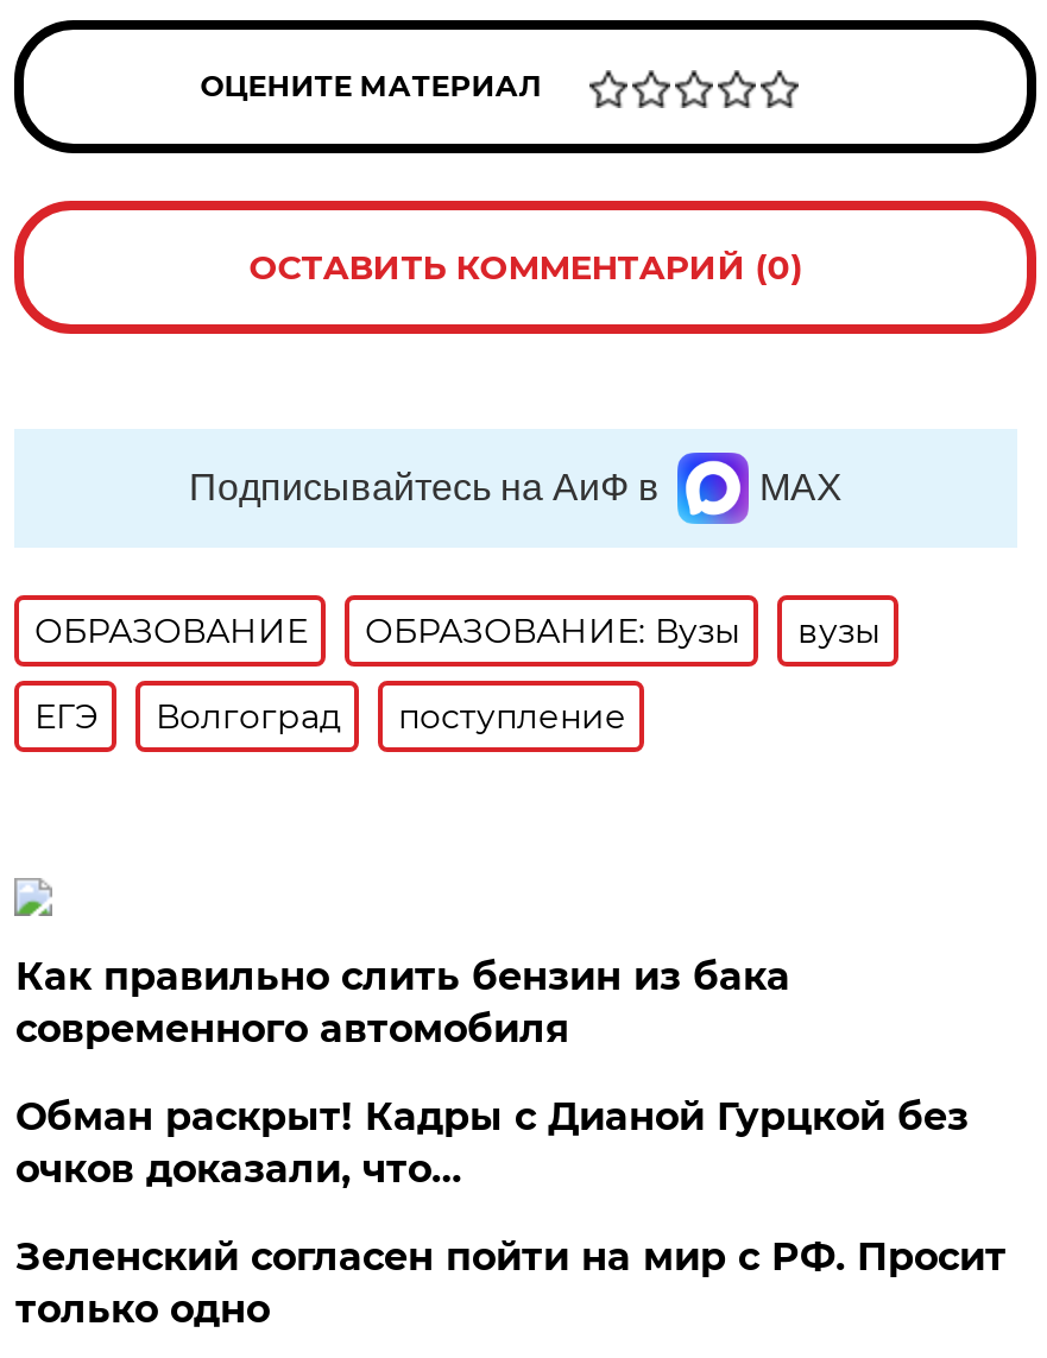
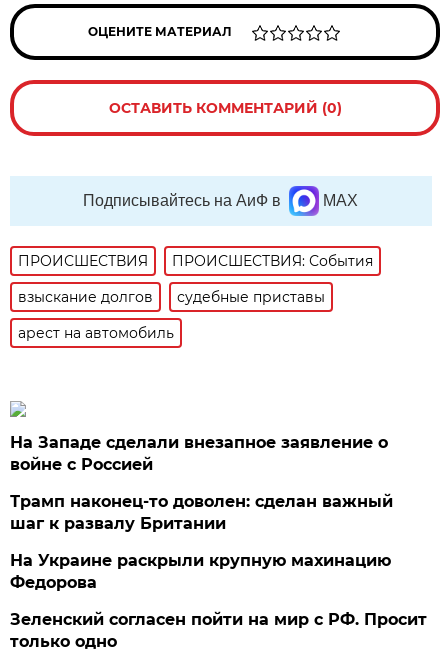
- ОБРАЗОВАНИЕ
- ОБРАЗОВАНИЕ: Вузы
- вузы
- ЕГЭ
- Волгоград
- поступление
+ ПРОИСШЕСТВИЯ
+ ПРОИСШЕСТВИЯ: События
+ взыскание долгов
+ судебные приставы
+ арест на автомобиль

- Как правильно слить бензин из бака
- современного автомобиля
- Обман раскрыт! Кадры с Дианой Гурцкой без
- очков доказали, что…
+ На Западе сделали внезапное заявление о
+ войне с Россией
+ Трамп наконец-то доволен: сделан важный
+ шаг к развалу Британии
+ На Украине раскрыли крупную махинацию
+ Федорова
